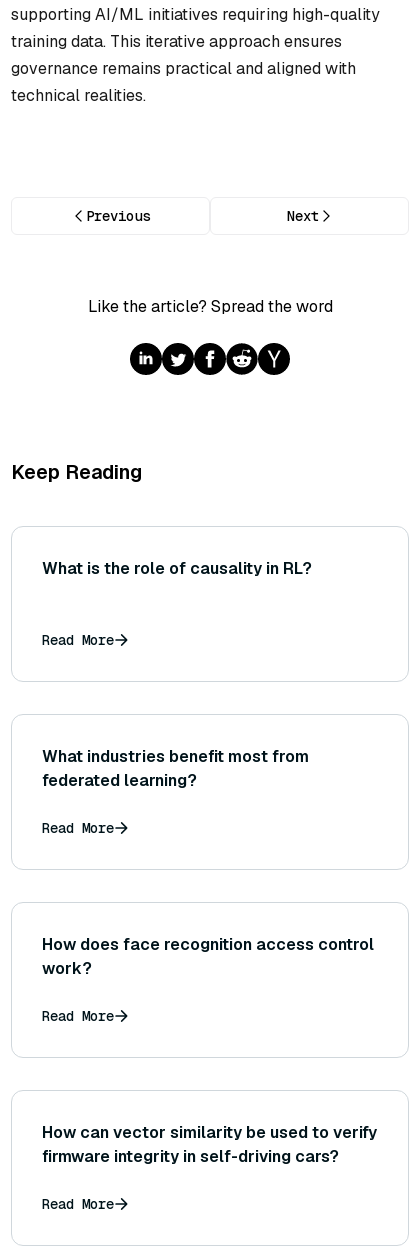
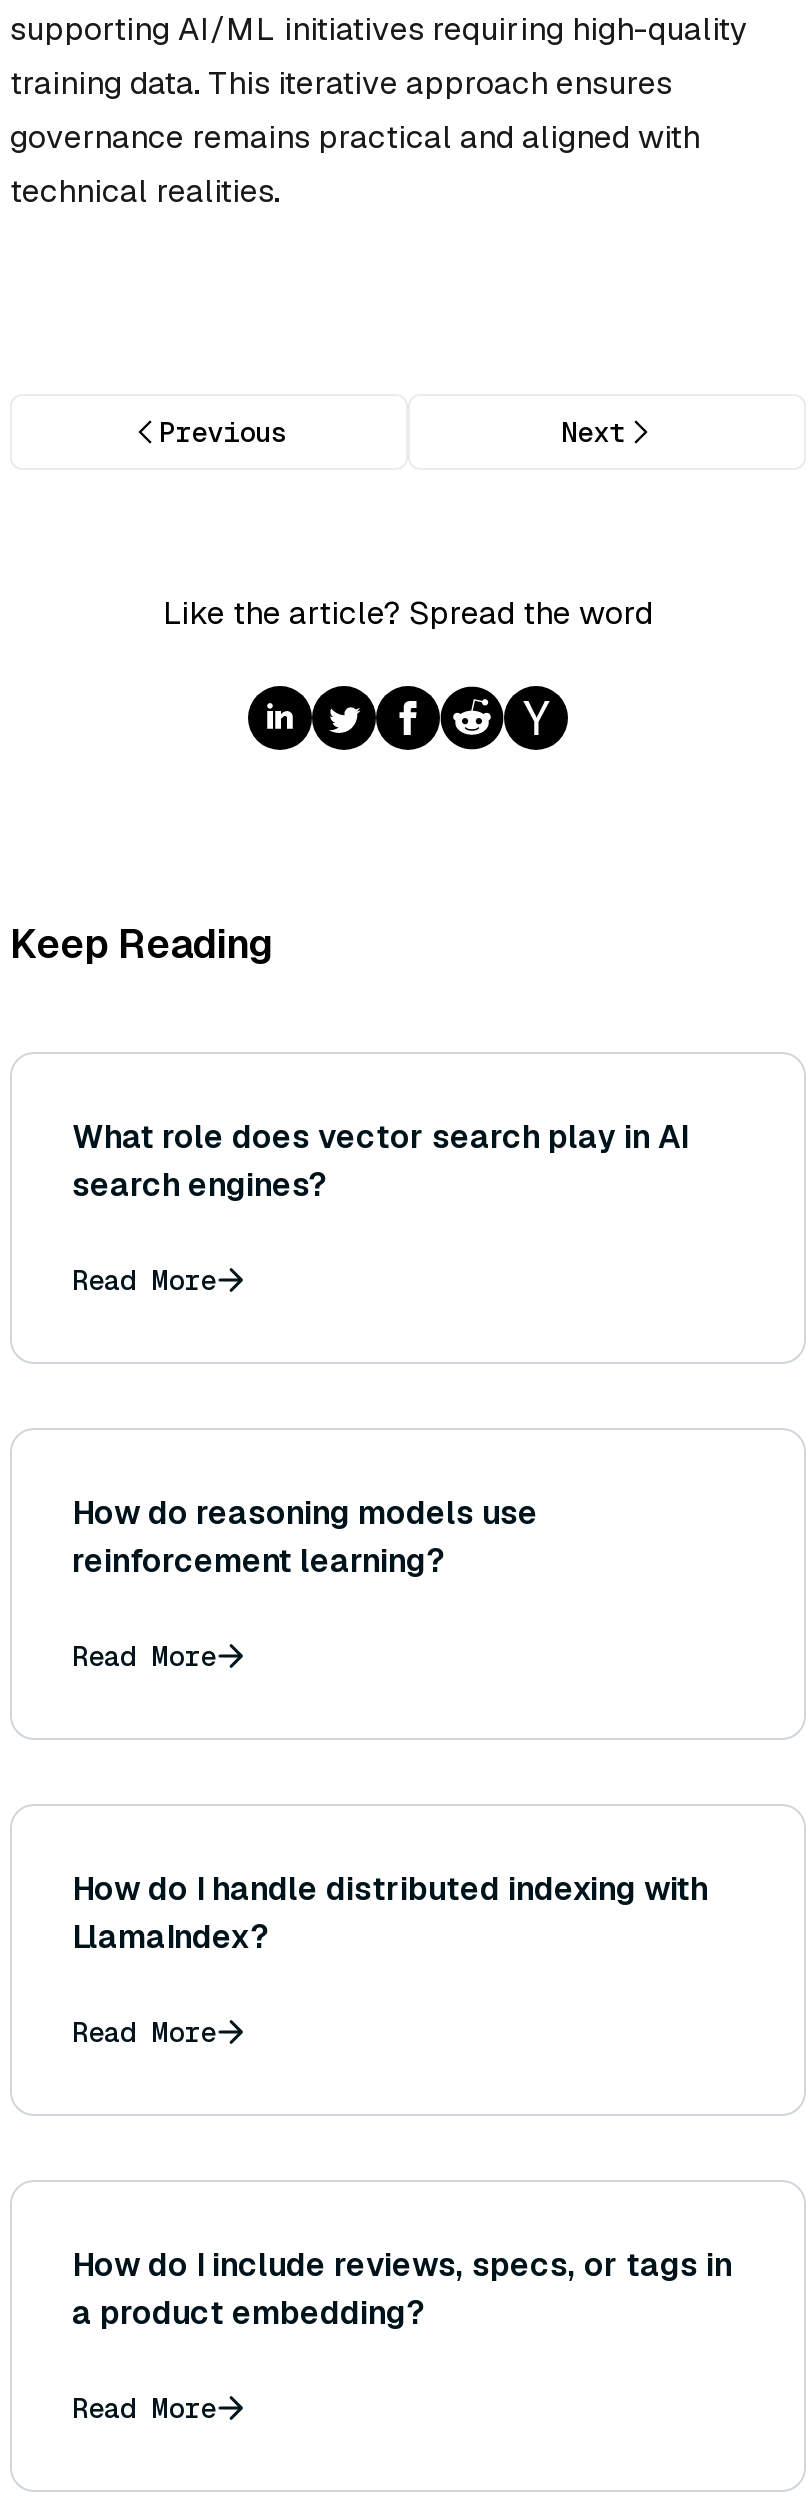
- What is the role of causality in RL?
+ What role does vector search play in AI
+ search engines?

- What industries benefit most from
- federated learning?
+ How do reasoning models use
+ reinforcement learning?

- How does face recognition access control
- work?
+ How do I handle distributed indexing with
+ LlamaIndex?

- How can vector similarity be used to verify
- firmware integrity in self-driving cars?
+ How do I include reviews, specs, or tags in
+ a product embedding?
